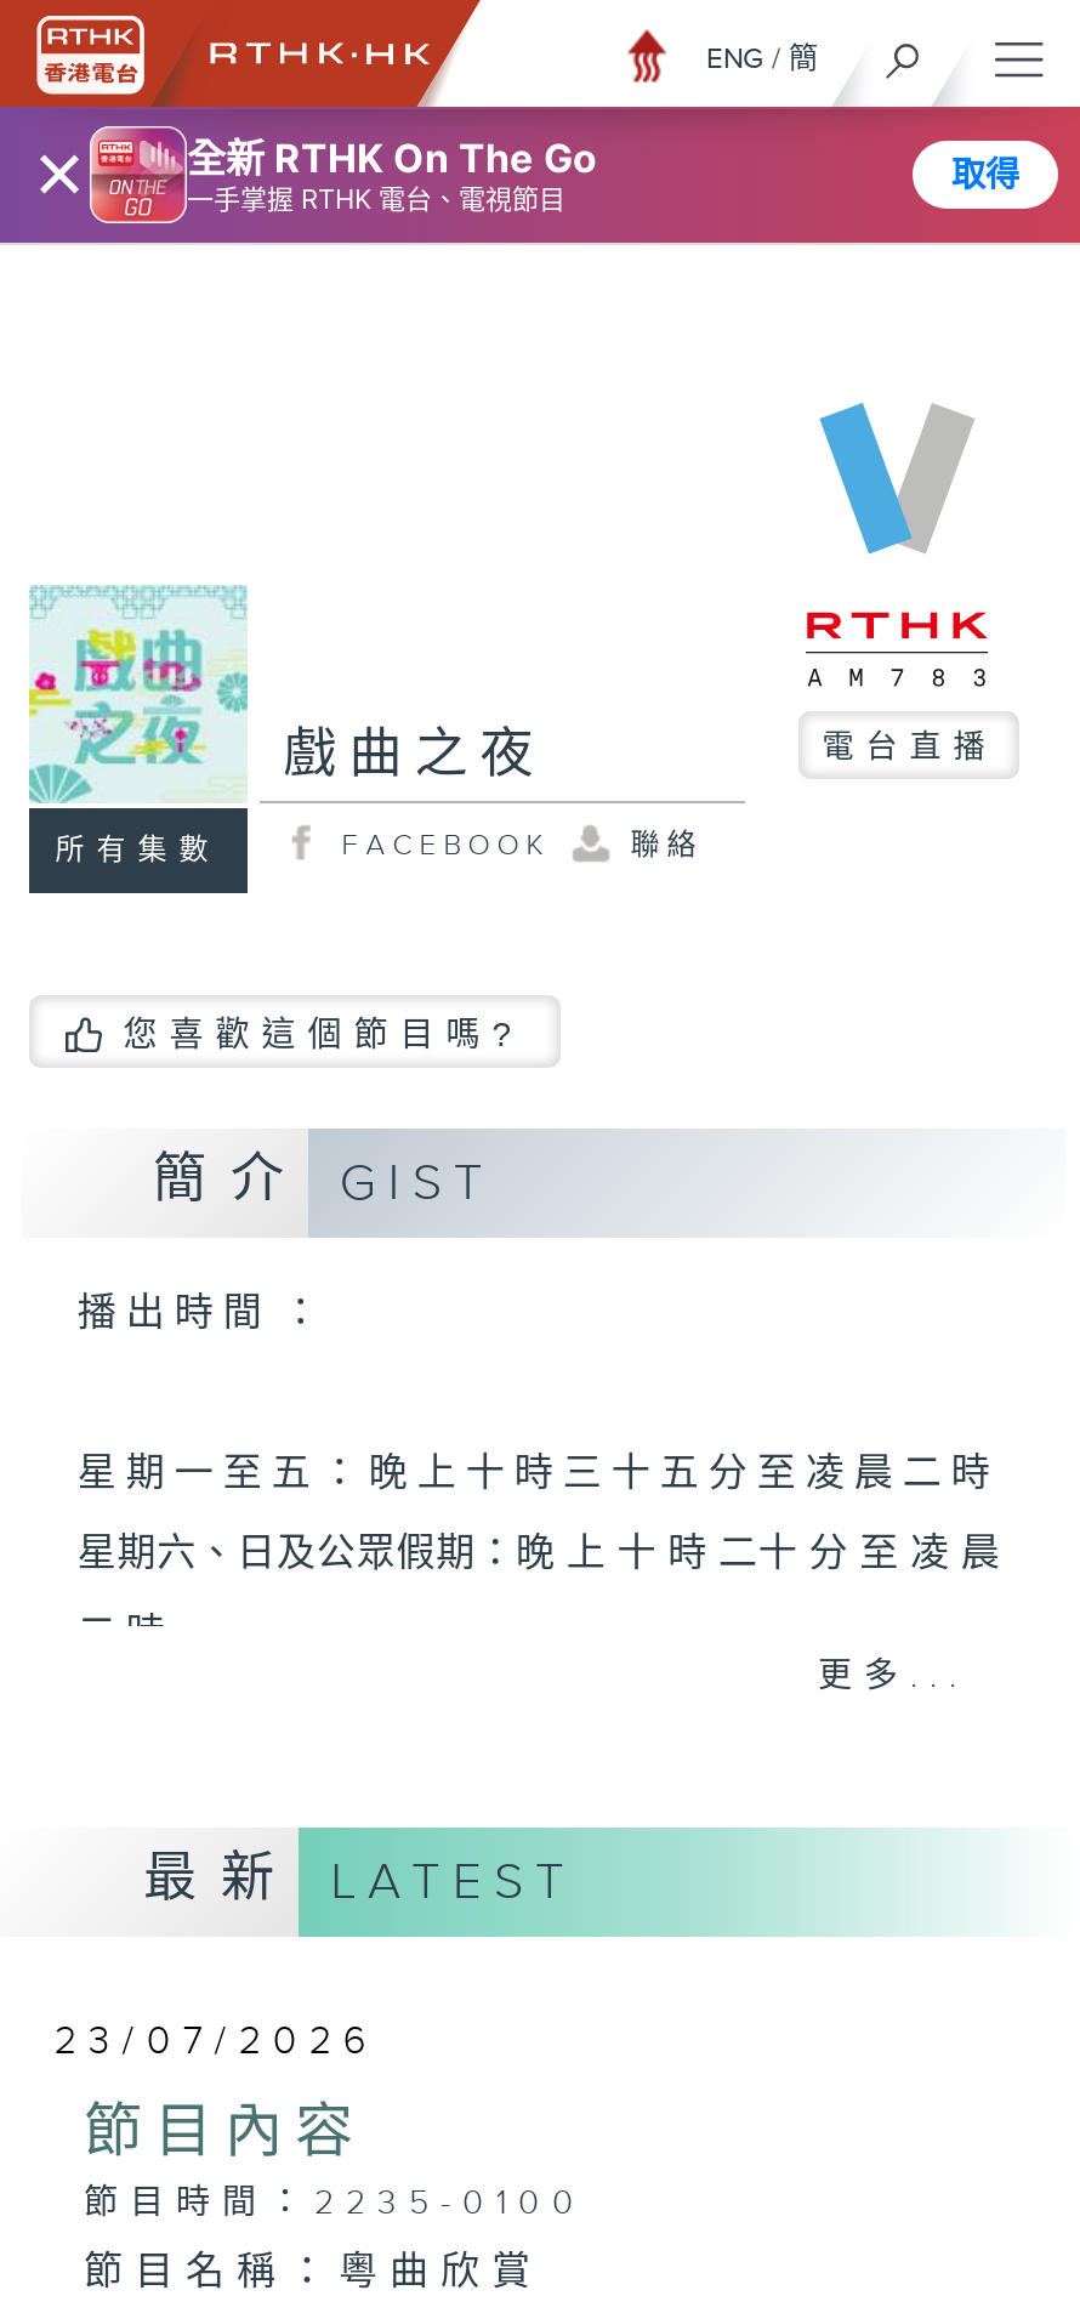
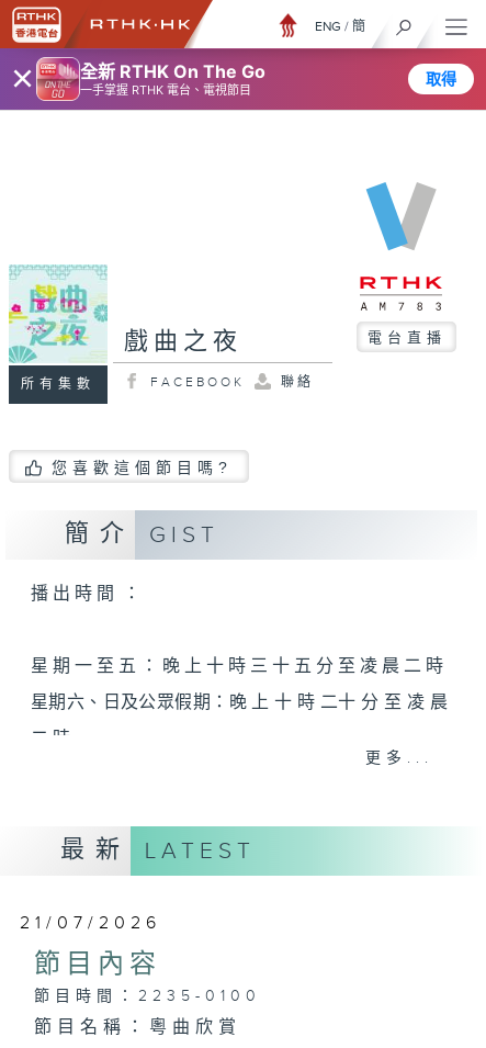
- 23/07/2026
+ 21/07/2026
